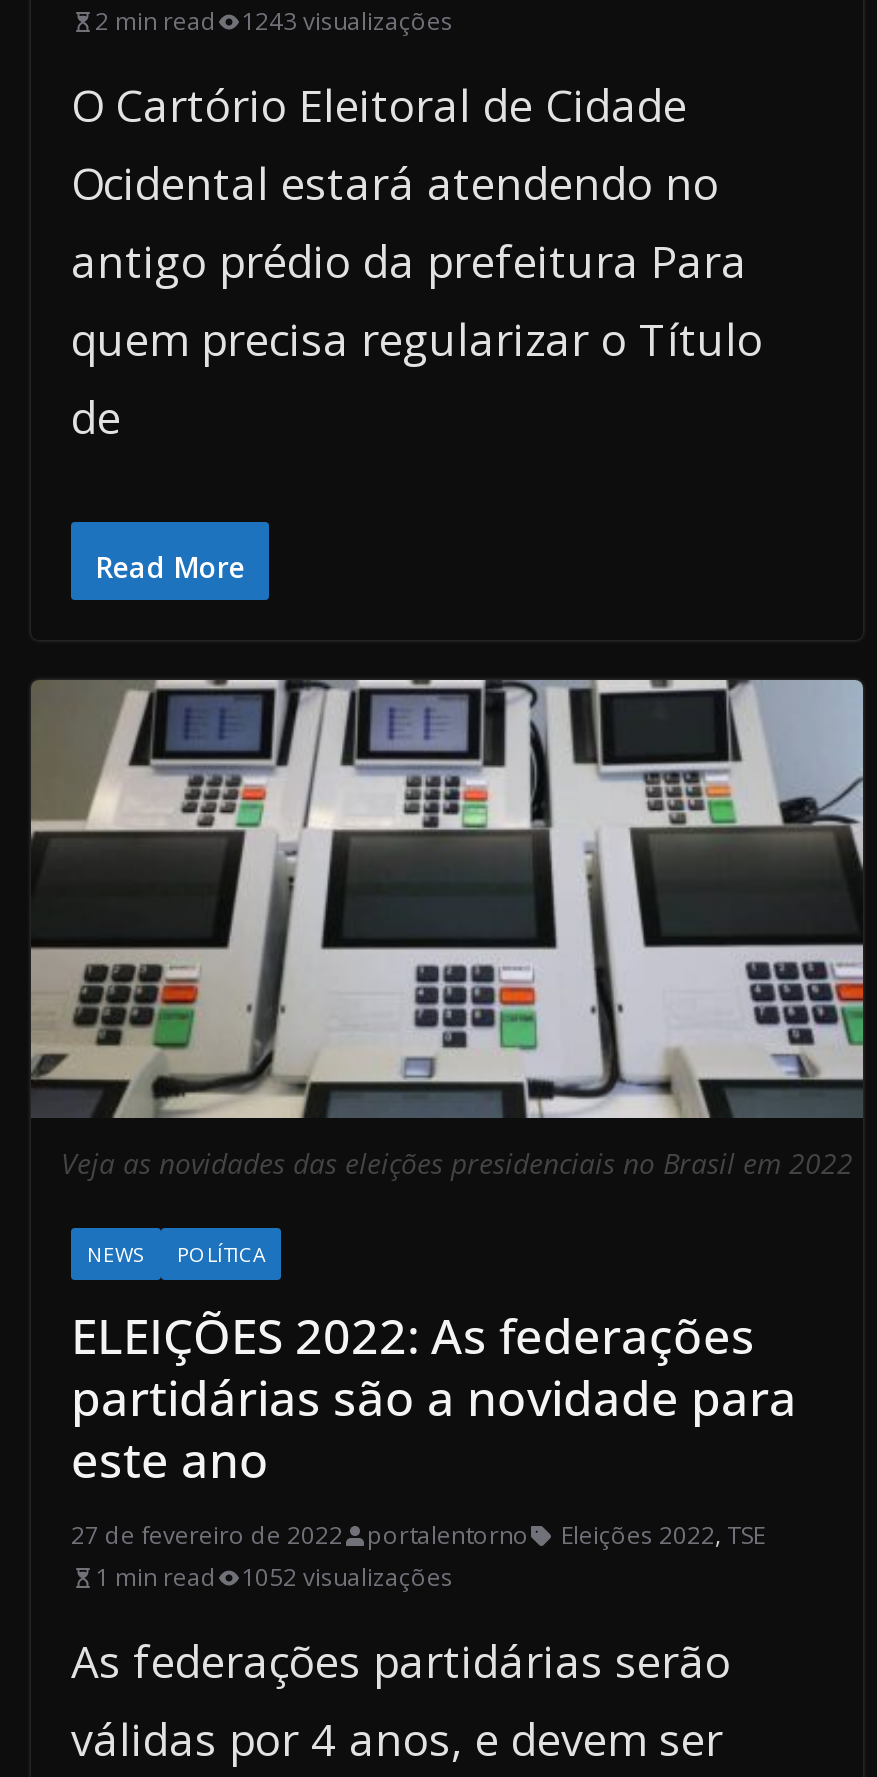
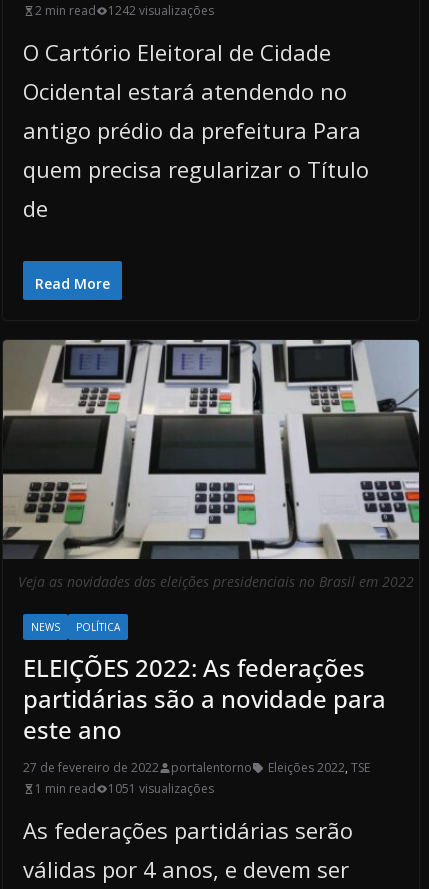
- 1243 visualizações
+ 1242 visualizações

- 1052 visualizações
+ 1051 visualizações
